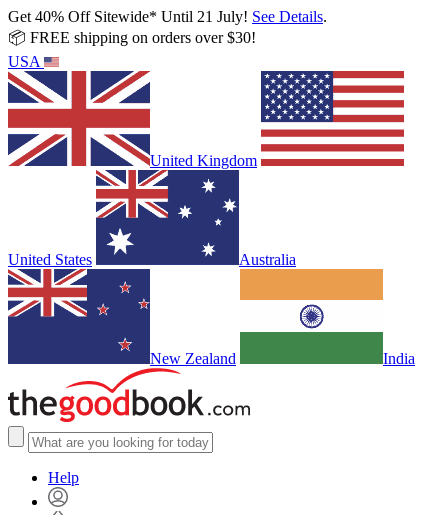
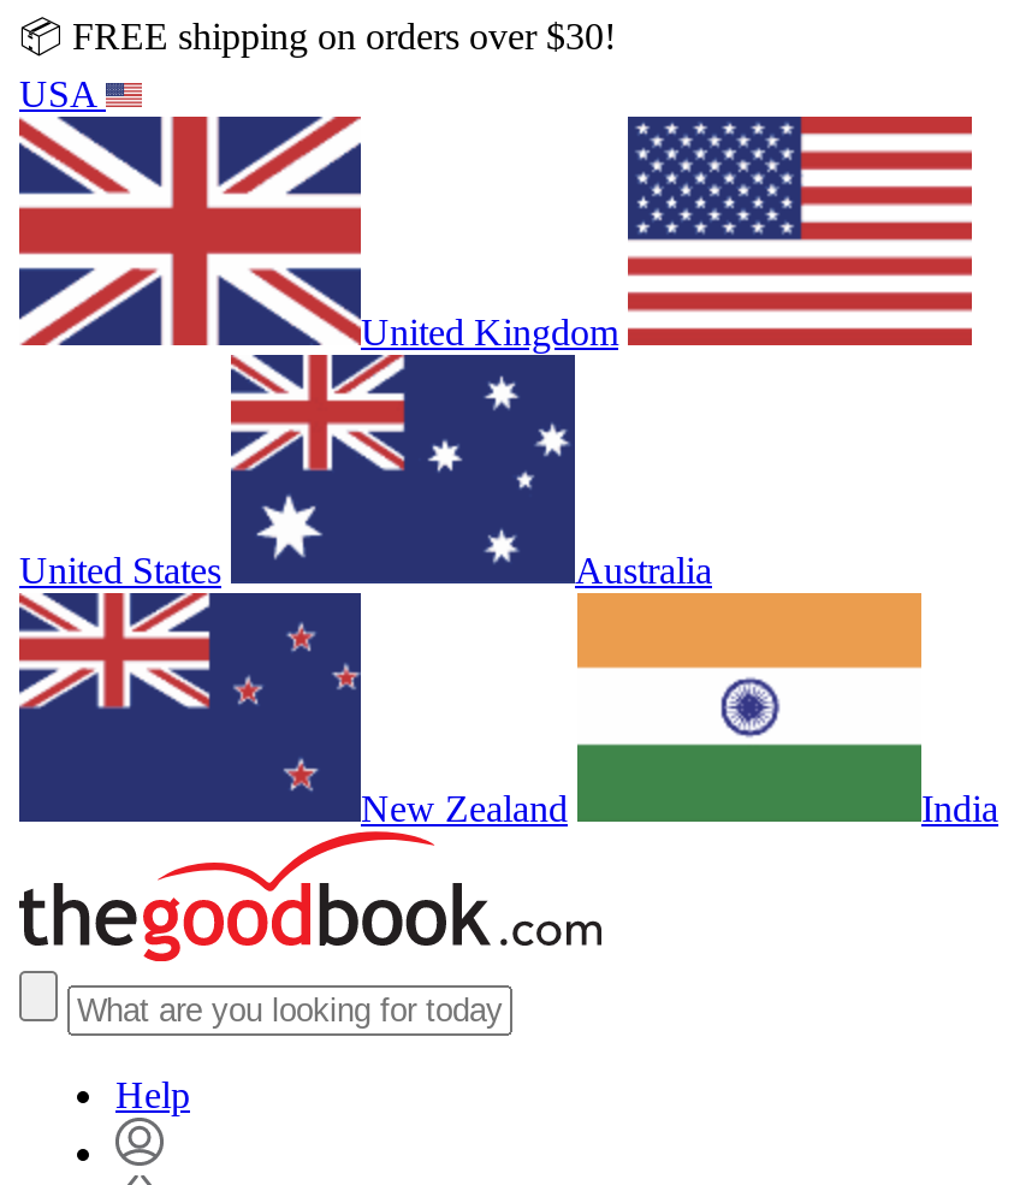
- Get 40% Off Sitewide* Until 21 July! See Details.
